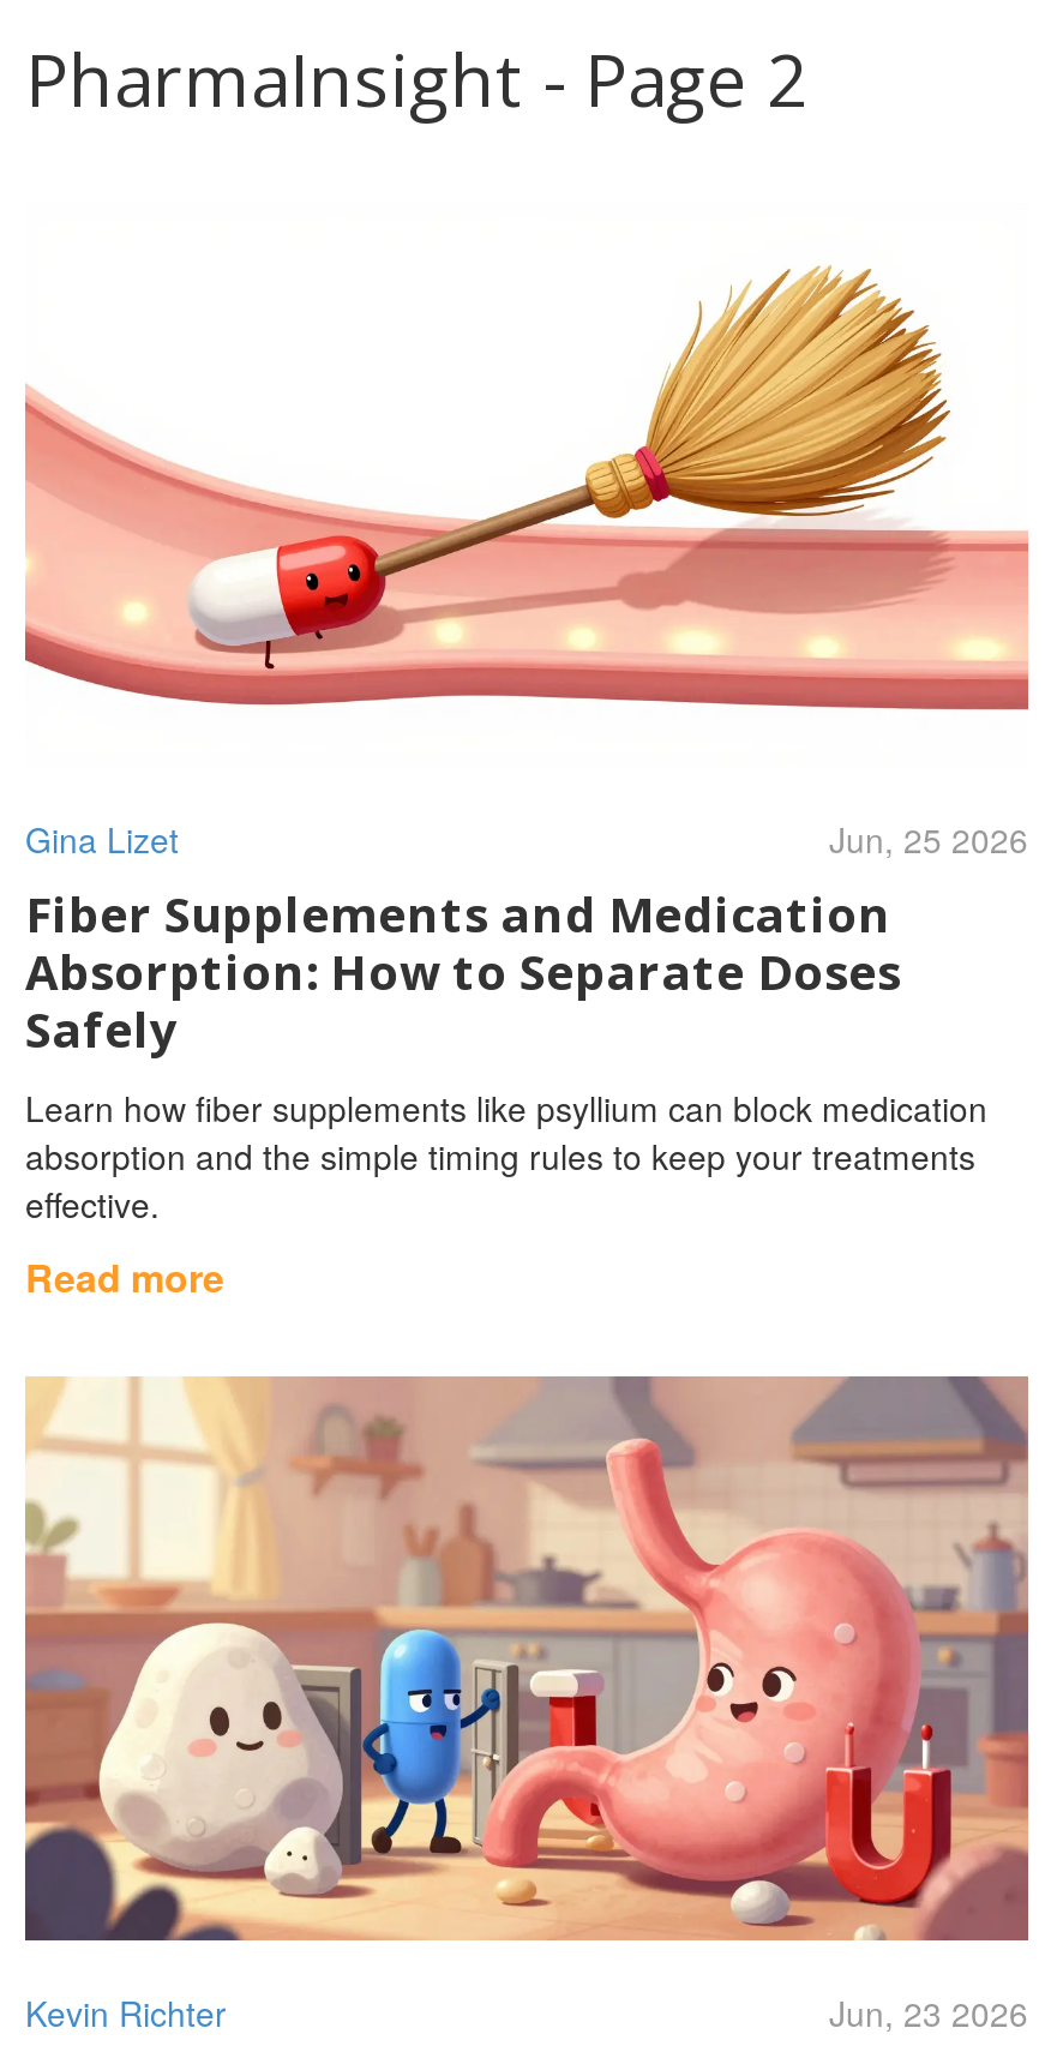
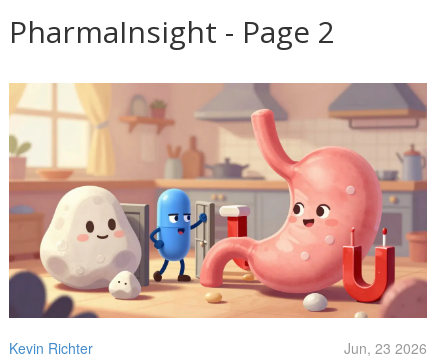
- [image]

- Gina Lizet
- Jun, 25 2026
- Fiber Supplements and Medication
- Absorption: How to Separate Doses
- Safely
- Learn how fiber supplements like psyllium can block medication
- absorption and the simple timing rules to keep your treatments
- effective.
- Read more
